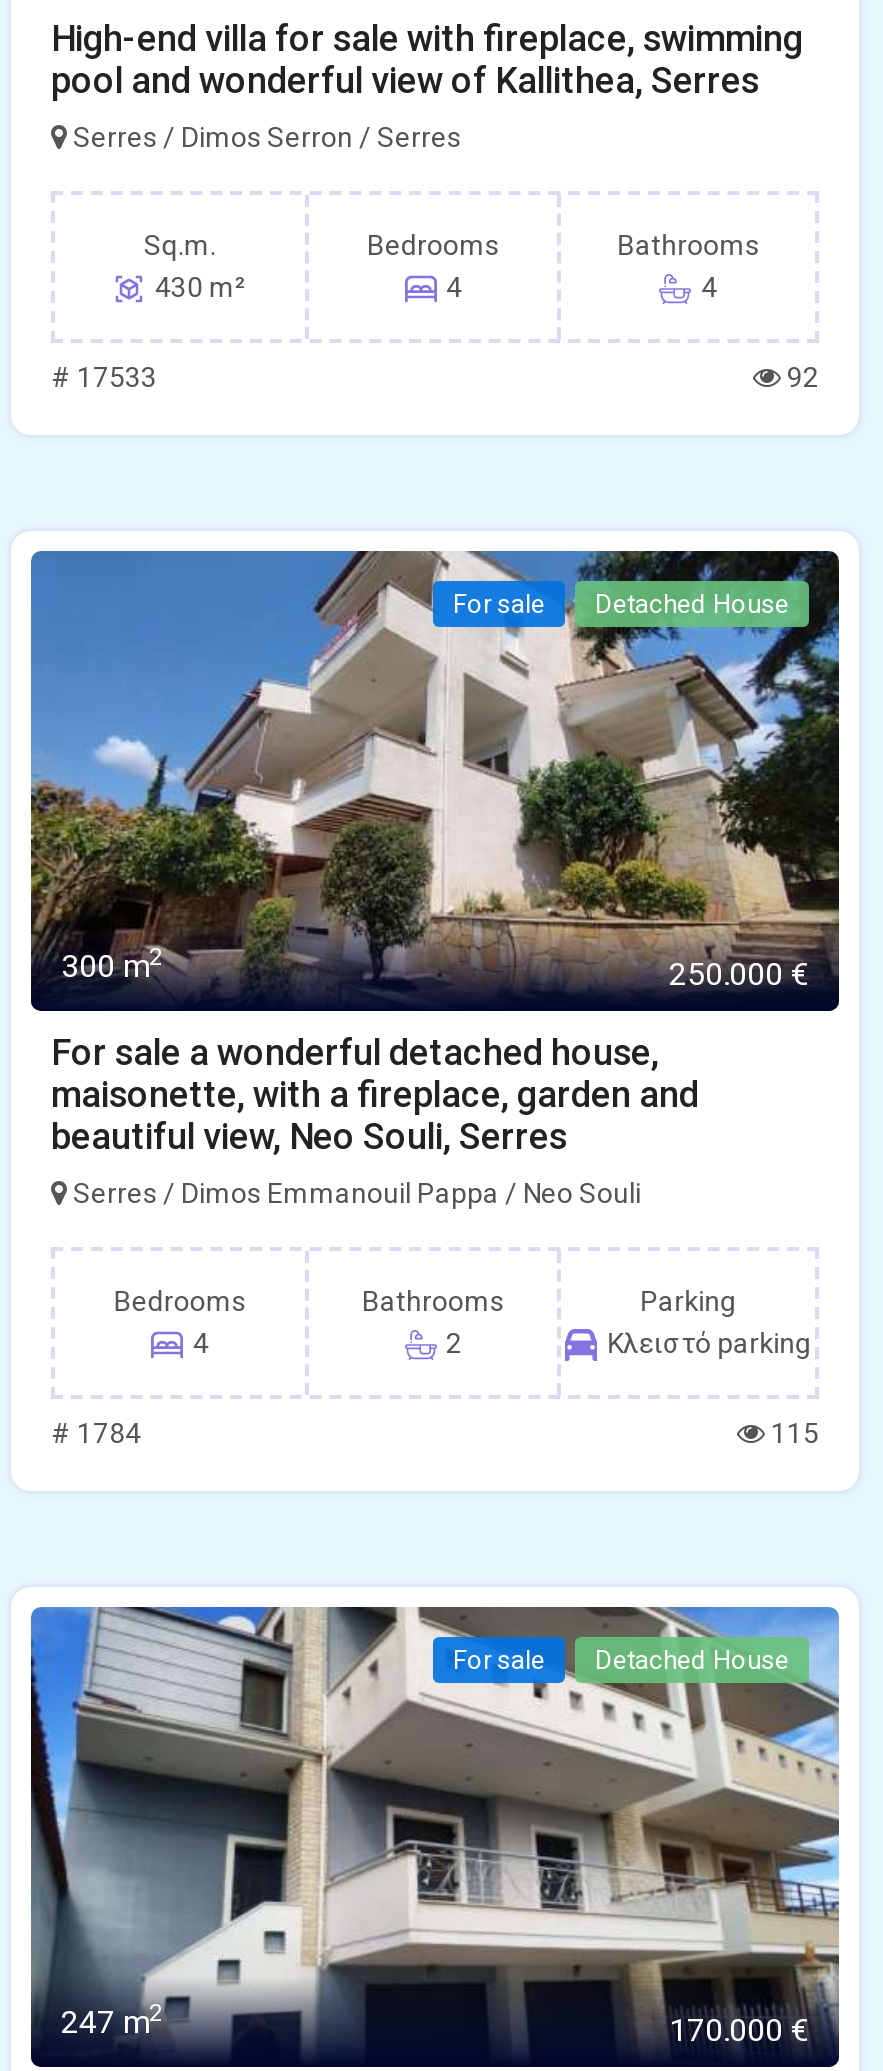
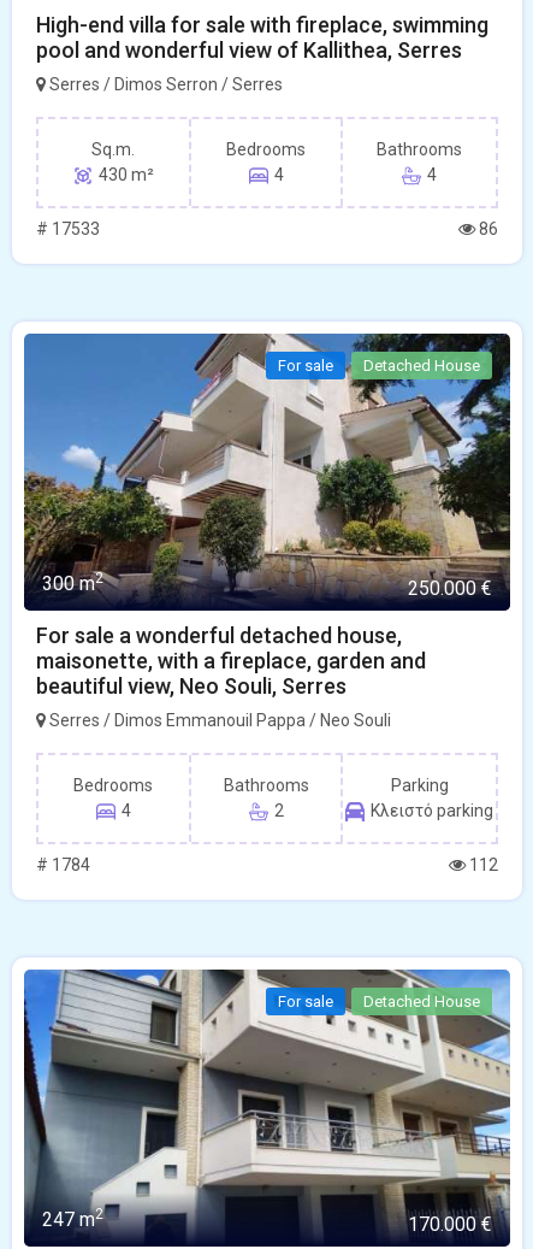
- 92
+ 86

- 115
+ 112
